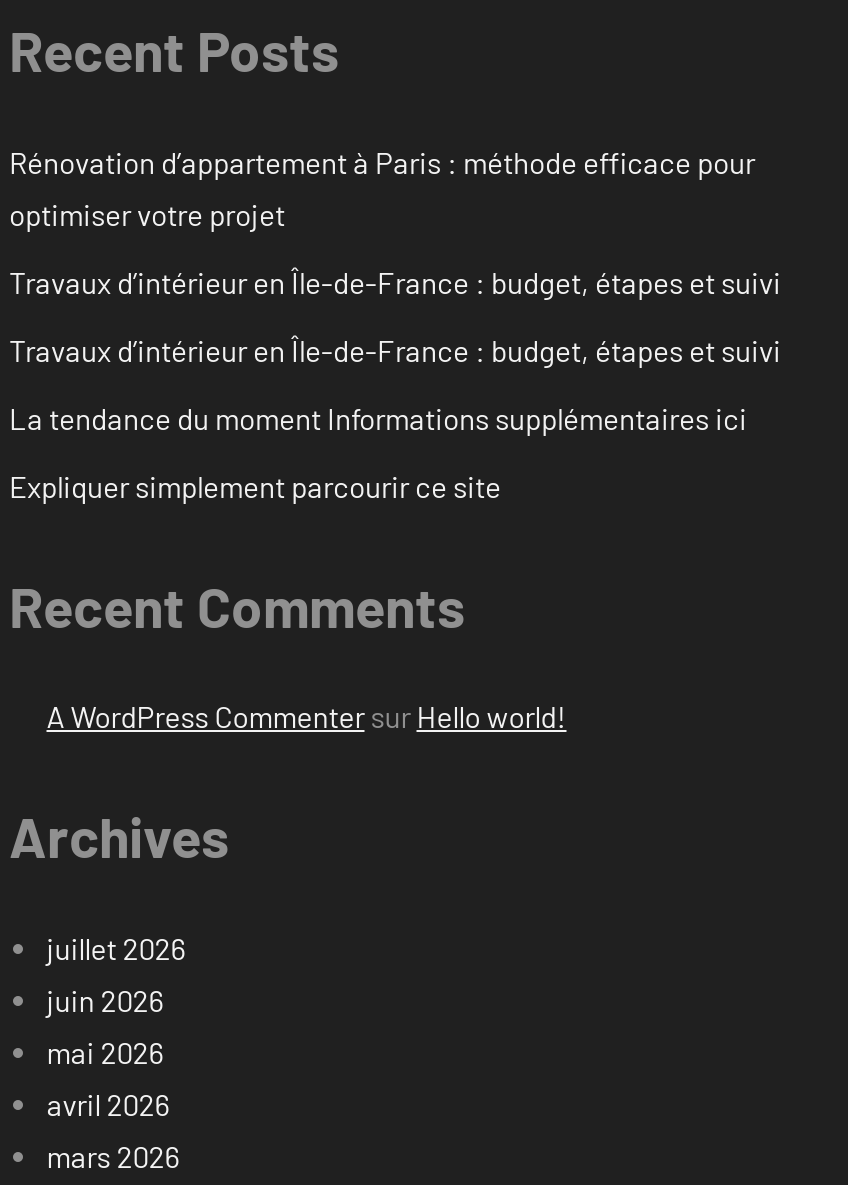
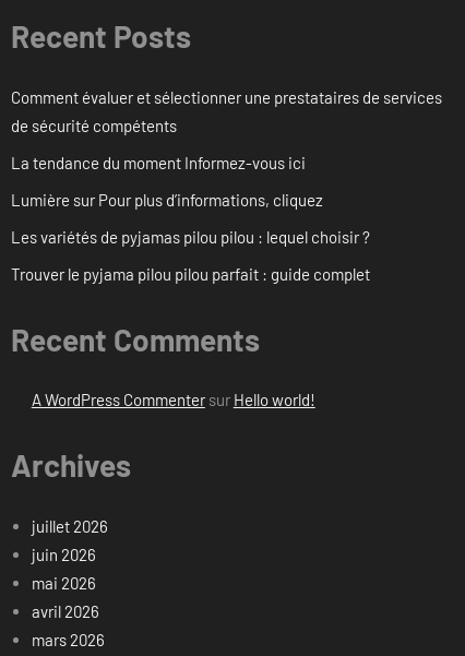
- Rénovation d’appartement à Paris : méthode efficace pour
- optimiser votre projet
+ Comment évaluer et sélectionner une prestataires de services
+ de sécurité compétents

- Travaux d’intérieur en Île-de-France : budget, étapes et suivi
+ La tendance du moment Informez-vous ici

- Travaux d’intérieur en Île-de-France : budget, étapes et suivi
+ Lumière sur Pour plus d’informations, cliquez

- La tendance du moment Informations supplémentaires ici
+ Les variétés de pyjamas pilou pilou : lequel choisir ?

- Expliquer simplement parcourir ce site
+ Trouver le pyjama pilou pilou parfait : guide complet
